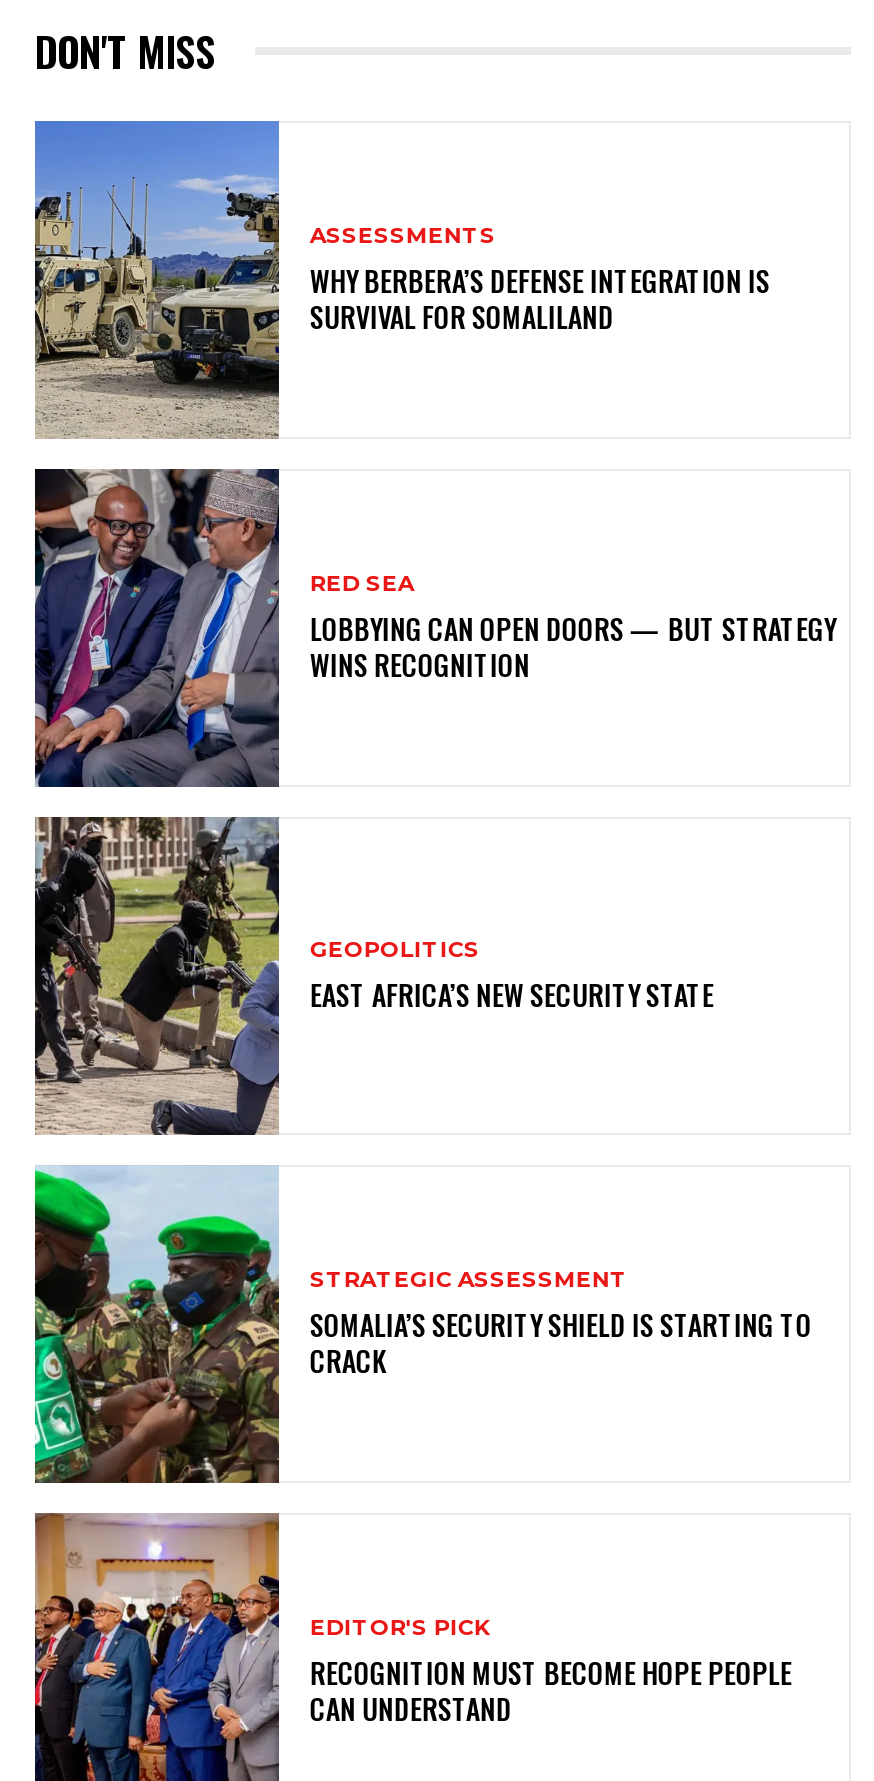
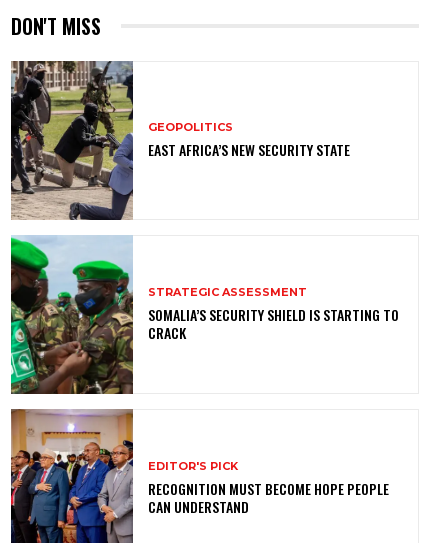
- [image]
- ASSESSMENTS
- WHY BERBERA’S DEFENSE INTEGRATION IS
- SURVIVAL FOR SOMALILAND

- [image]
- RED SEA
- LOBBYING CAN OPEN DOORS — BUT STRATEGY
- WINS RECOGNITION
